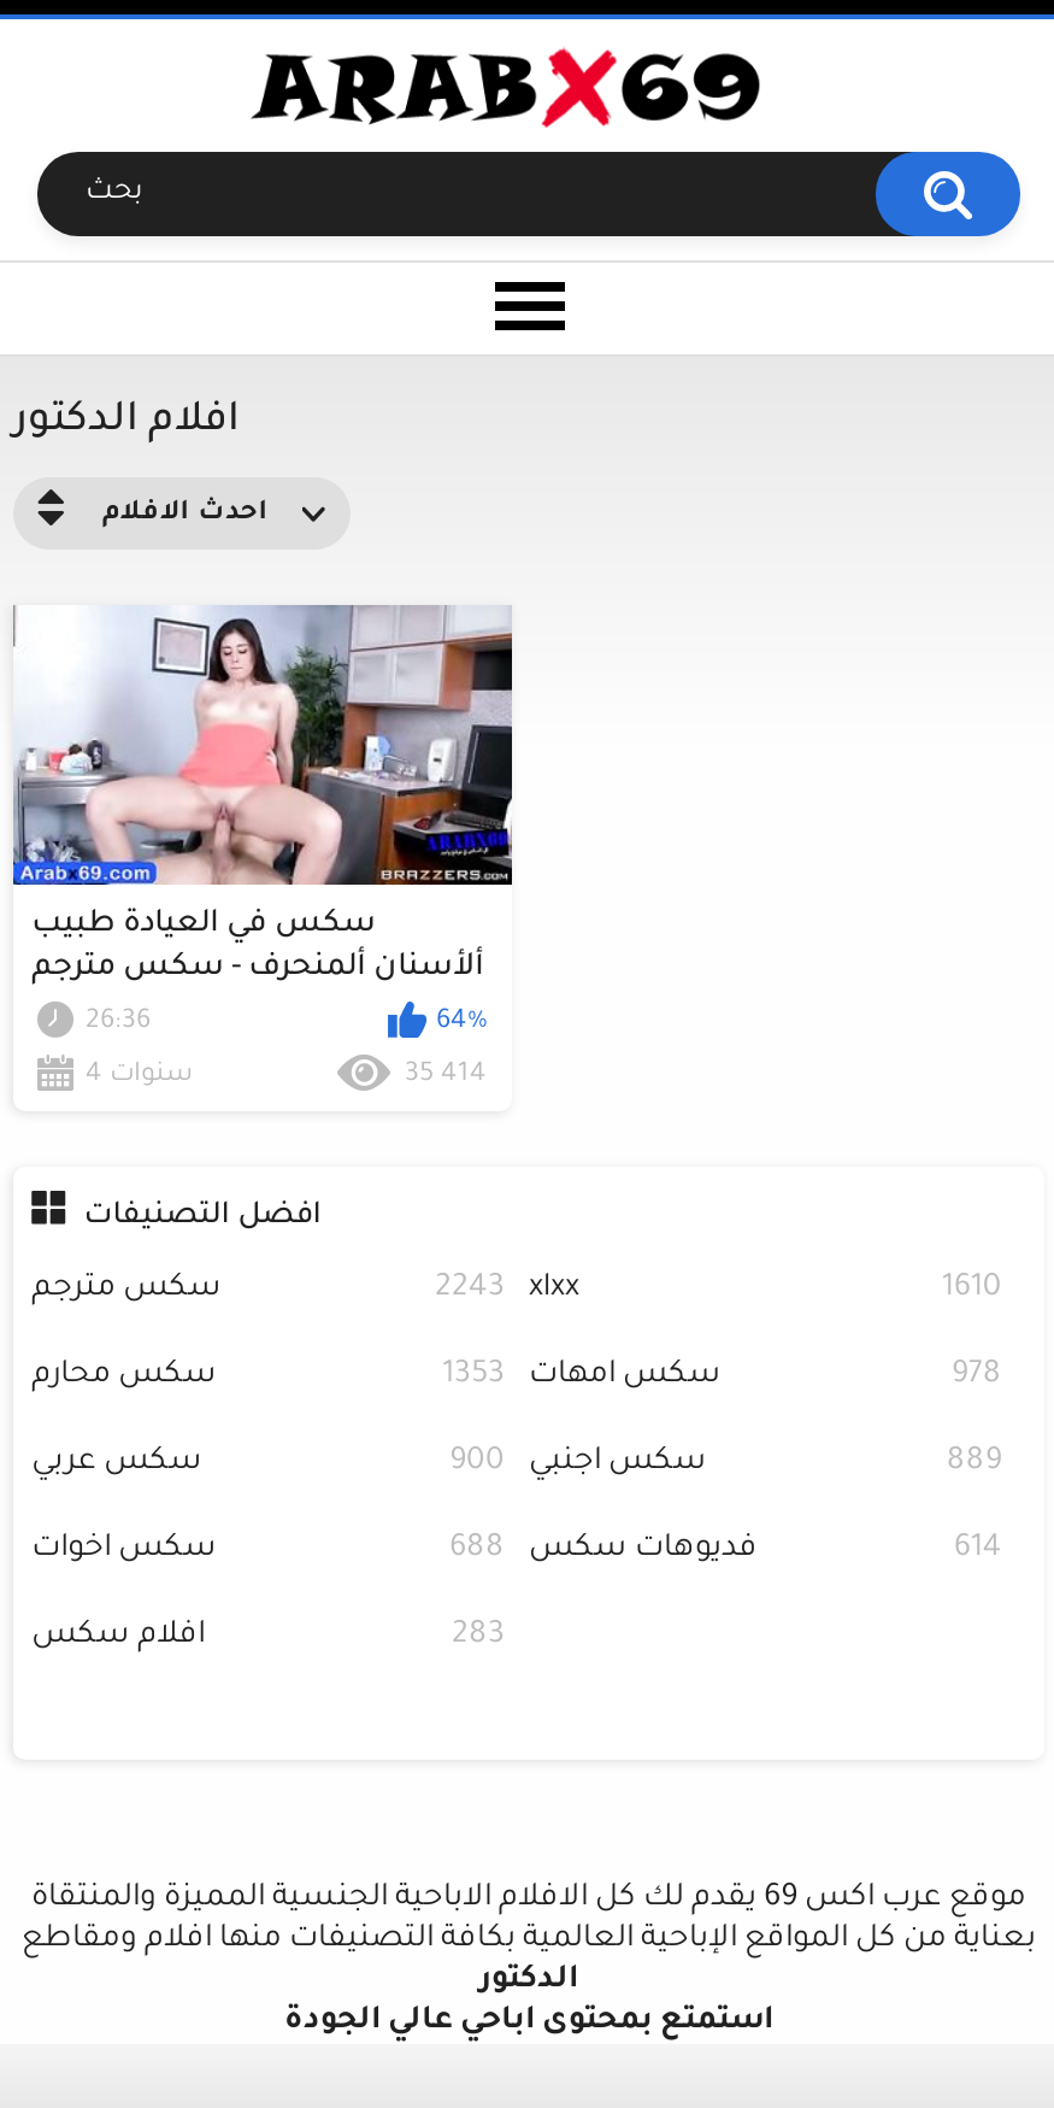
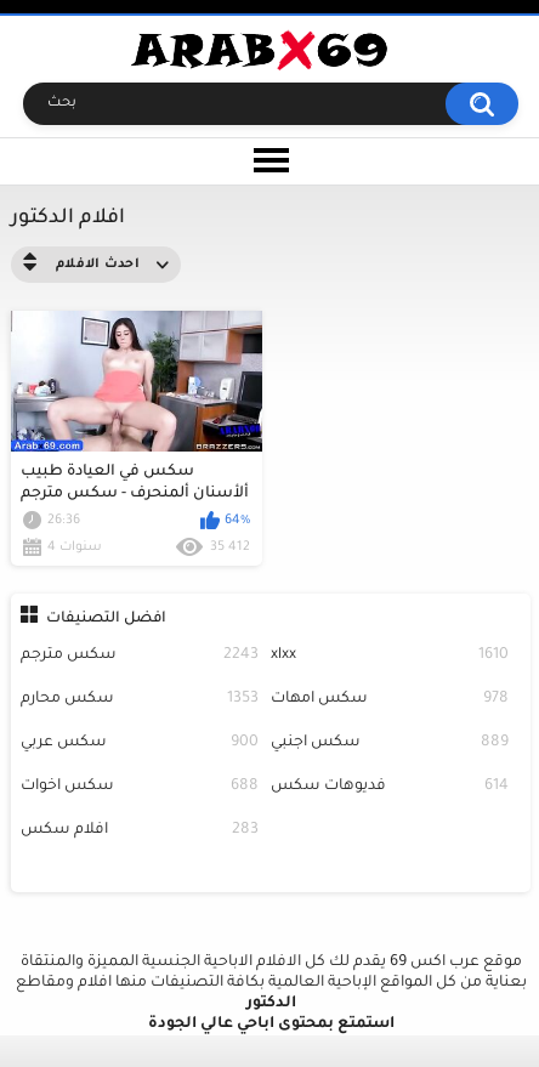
- 35 414
+ 35 412
